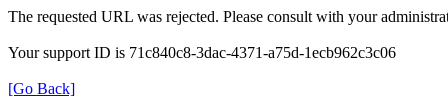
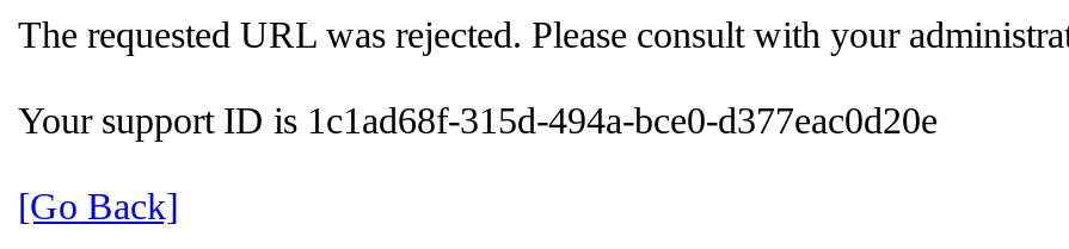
- Your support ID is 71c840c8-3dac-4371-a75d-1ecb962c3c06
+ Your support ID is 1c1ad68f-315d-494a-bce0-d377eac0d20e
